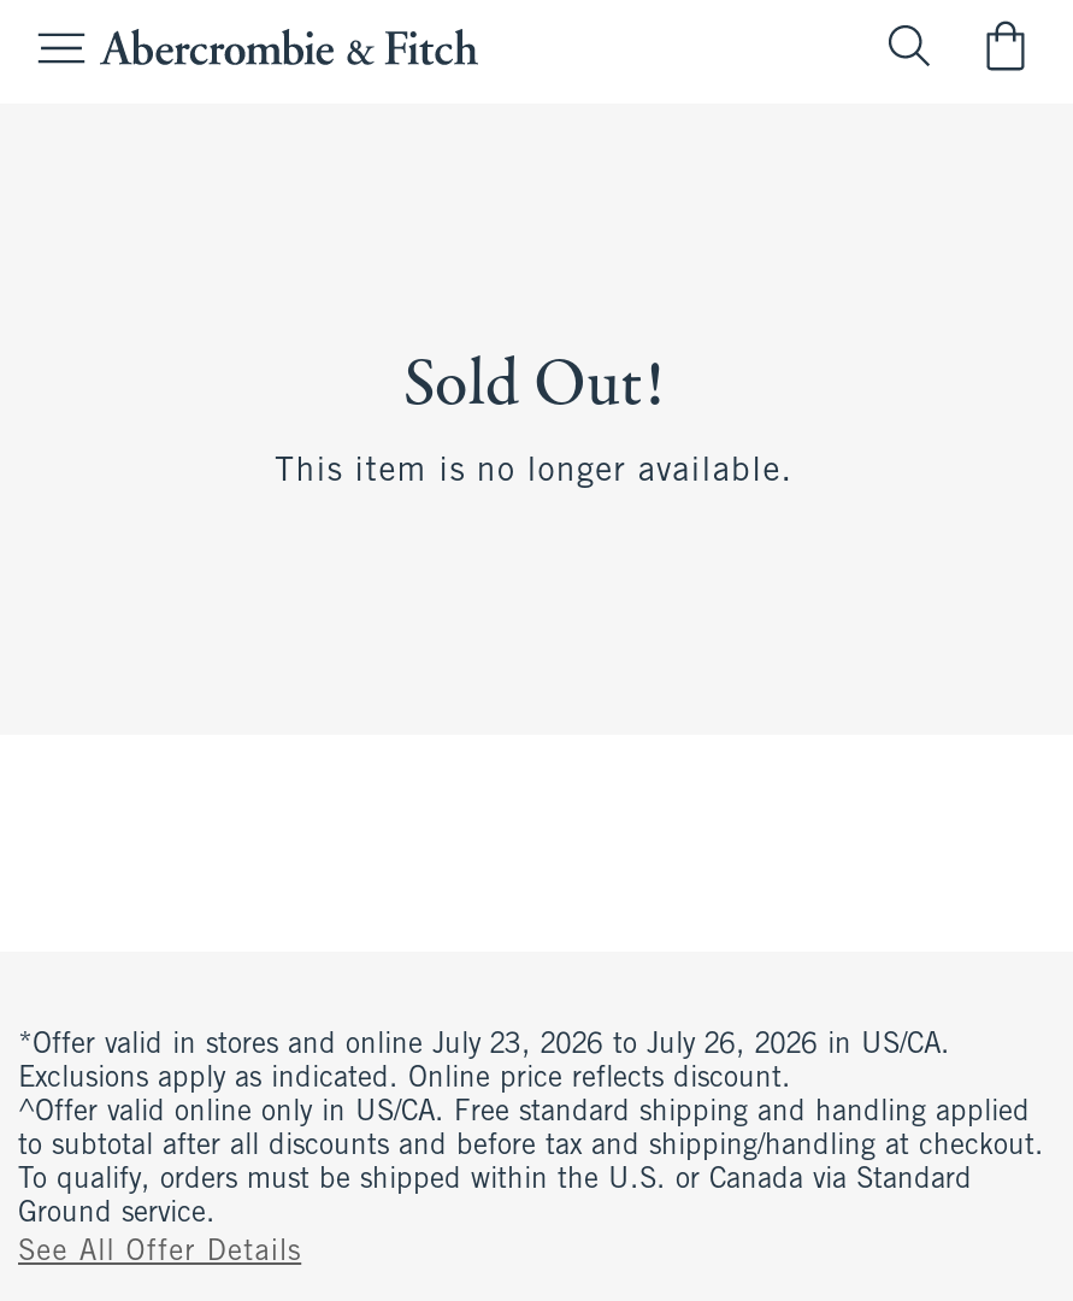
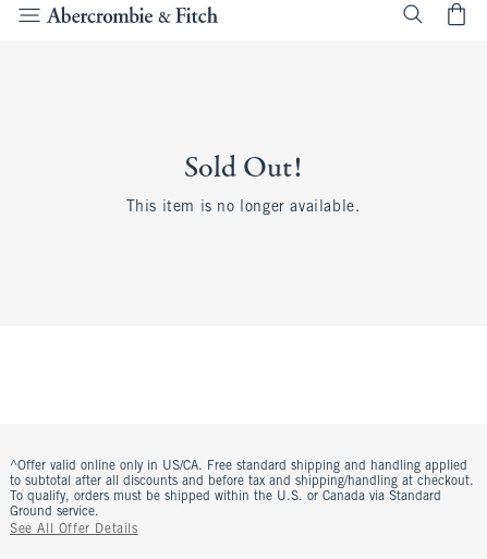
- *Offer valid in stores and online July 23, 2026 to July 26, 2026 in US/CA.
- Exclusions apply as indicated. Online price reflects discount.
